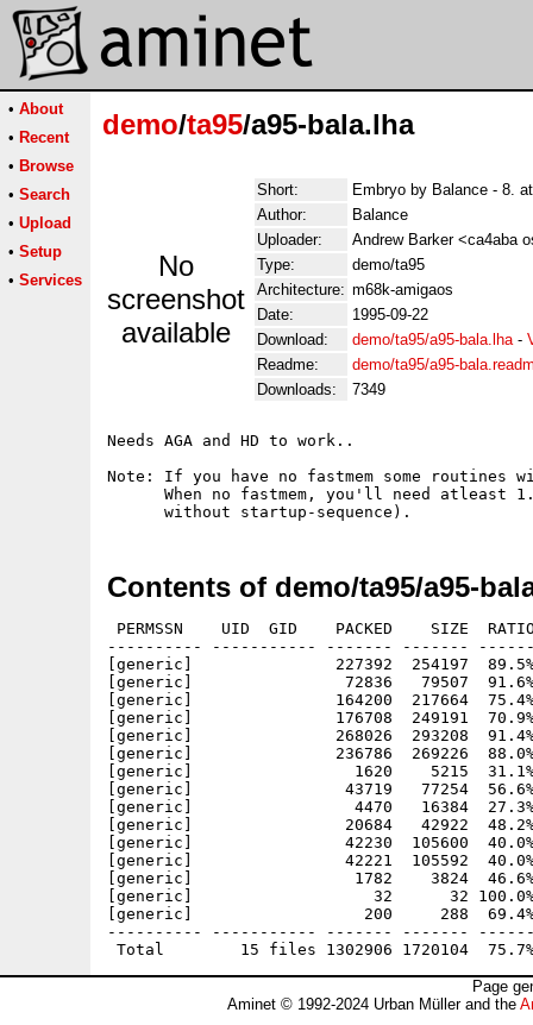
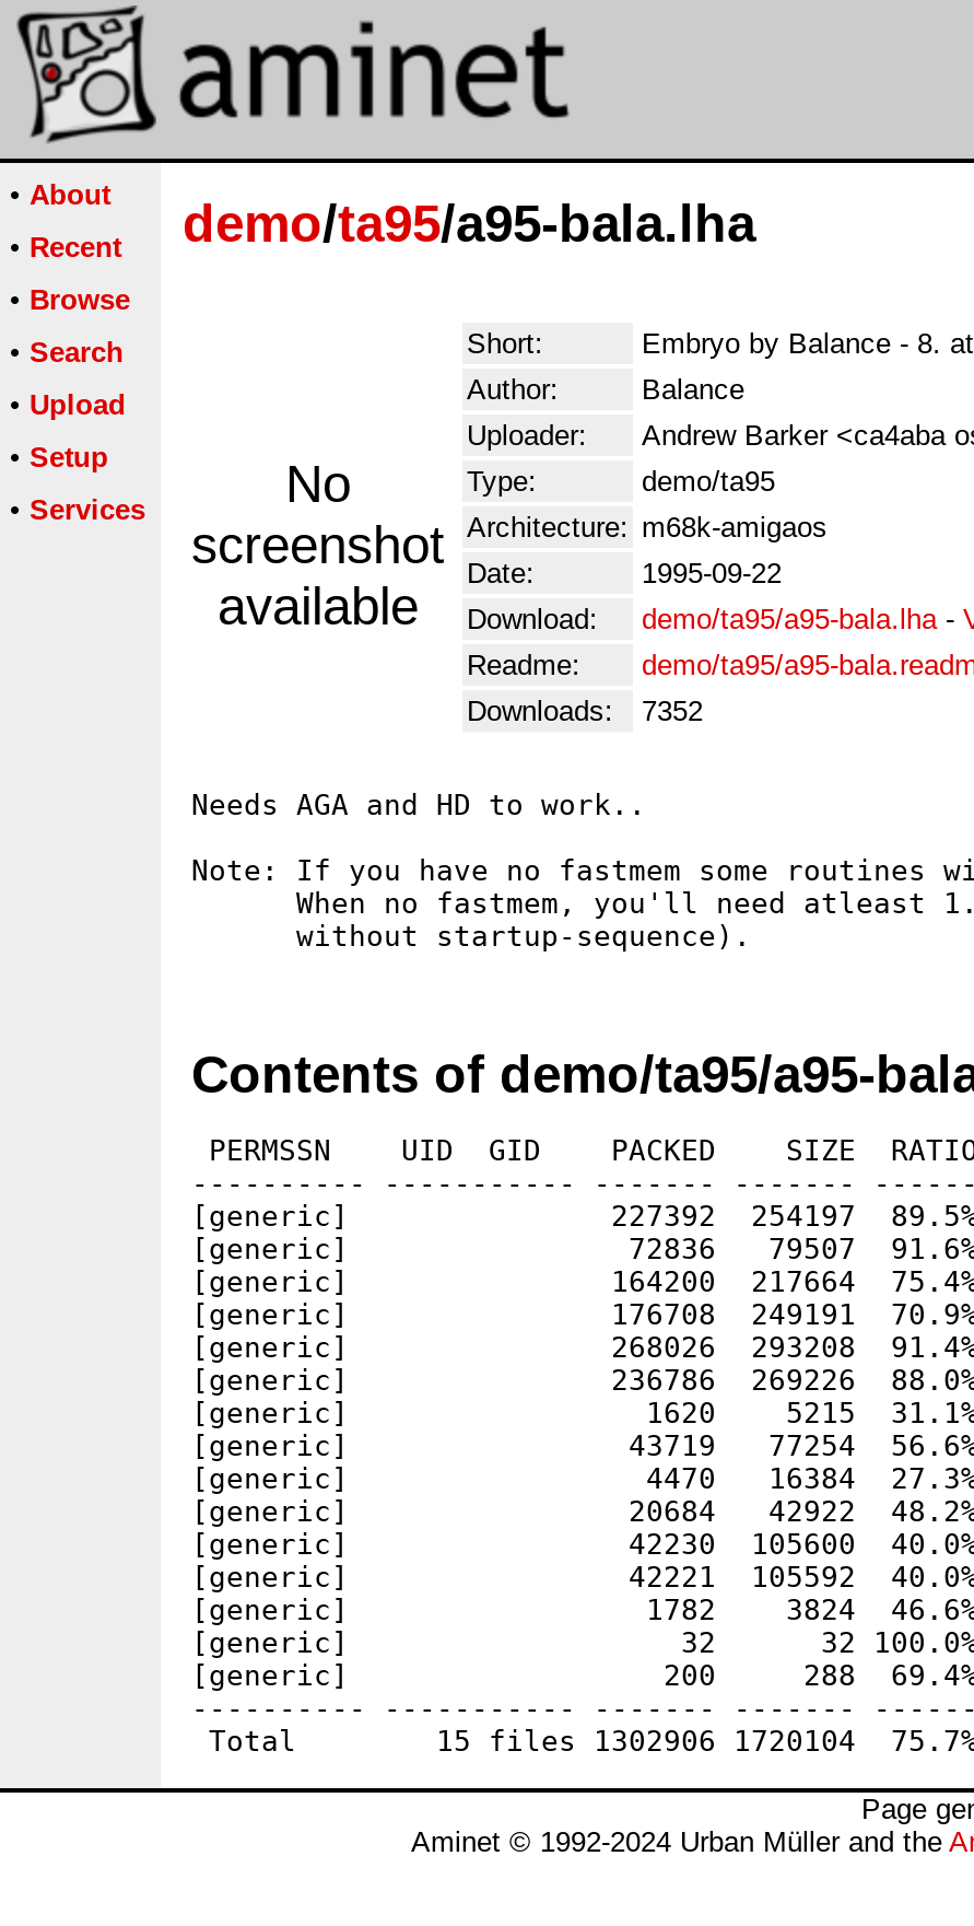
- Downloads: 7349
+ Downloads: 7352
